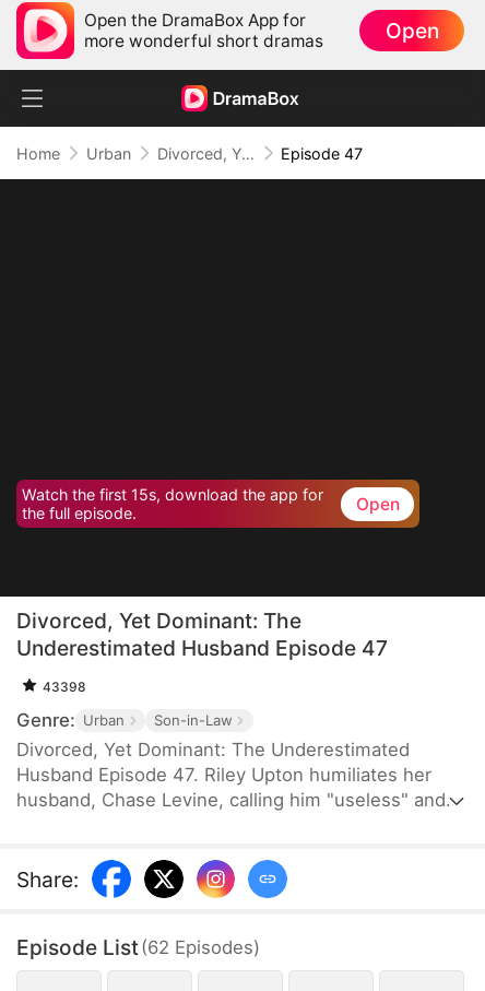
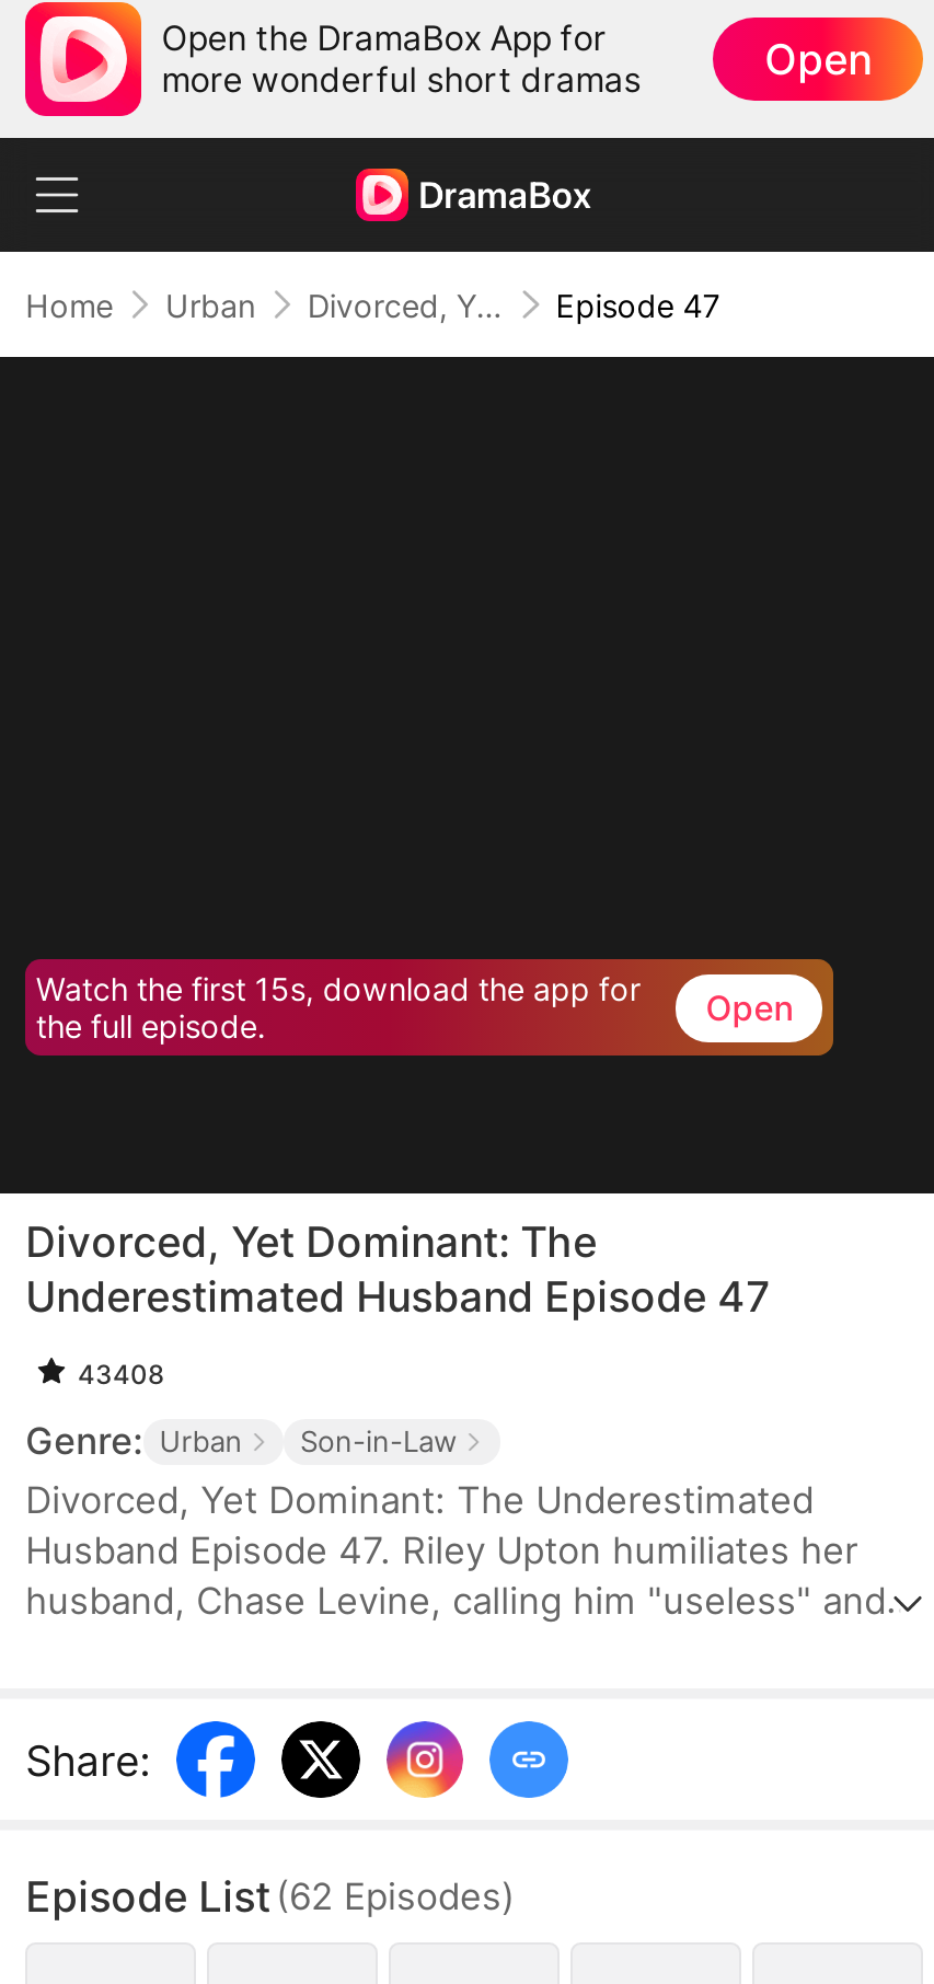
- 43398
+ 43408
